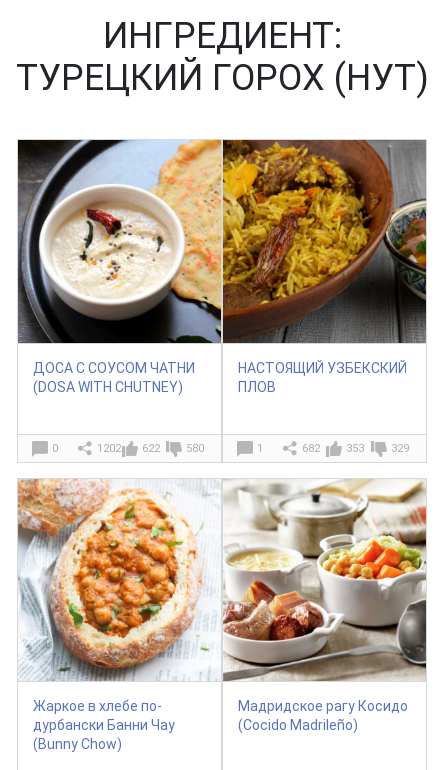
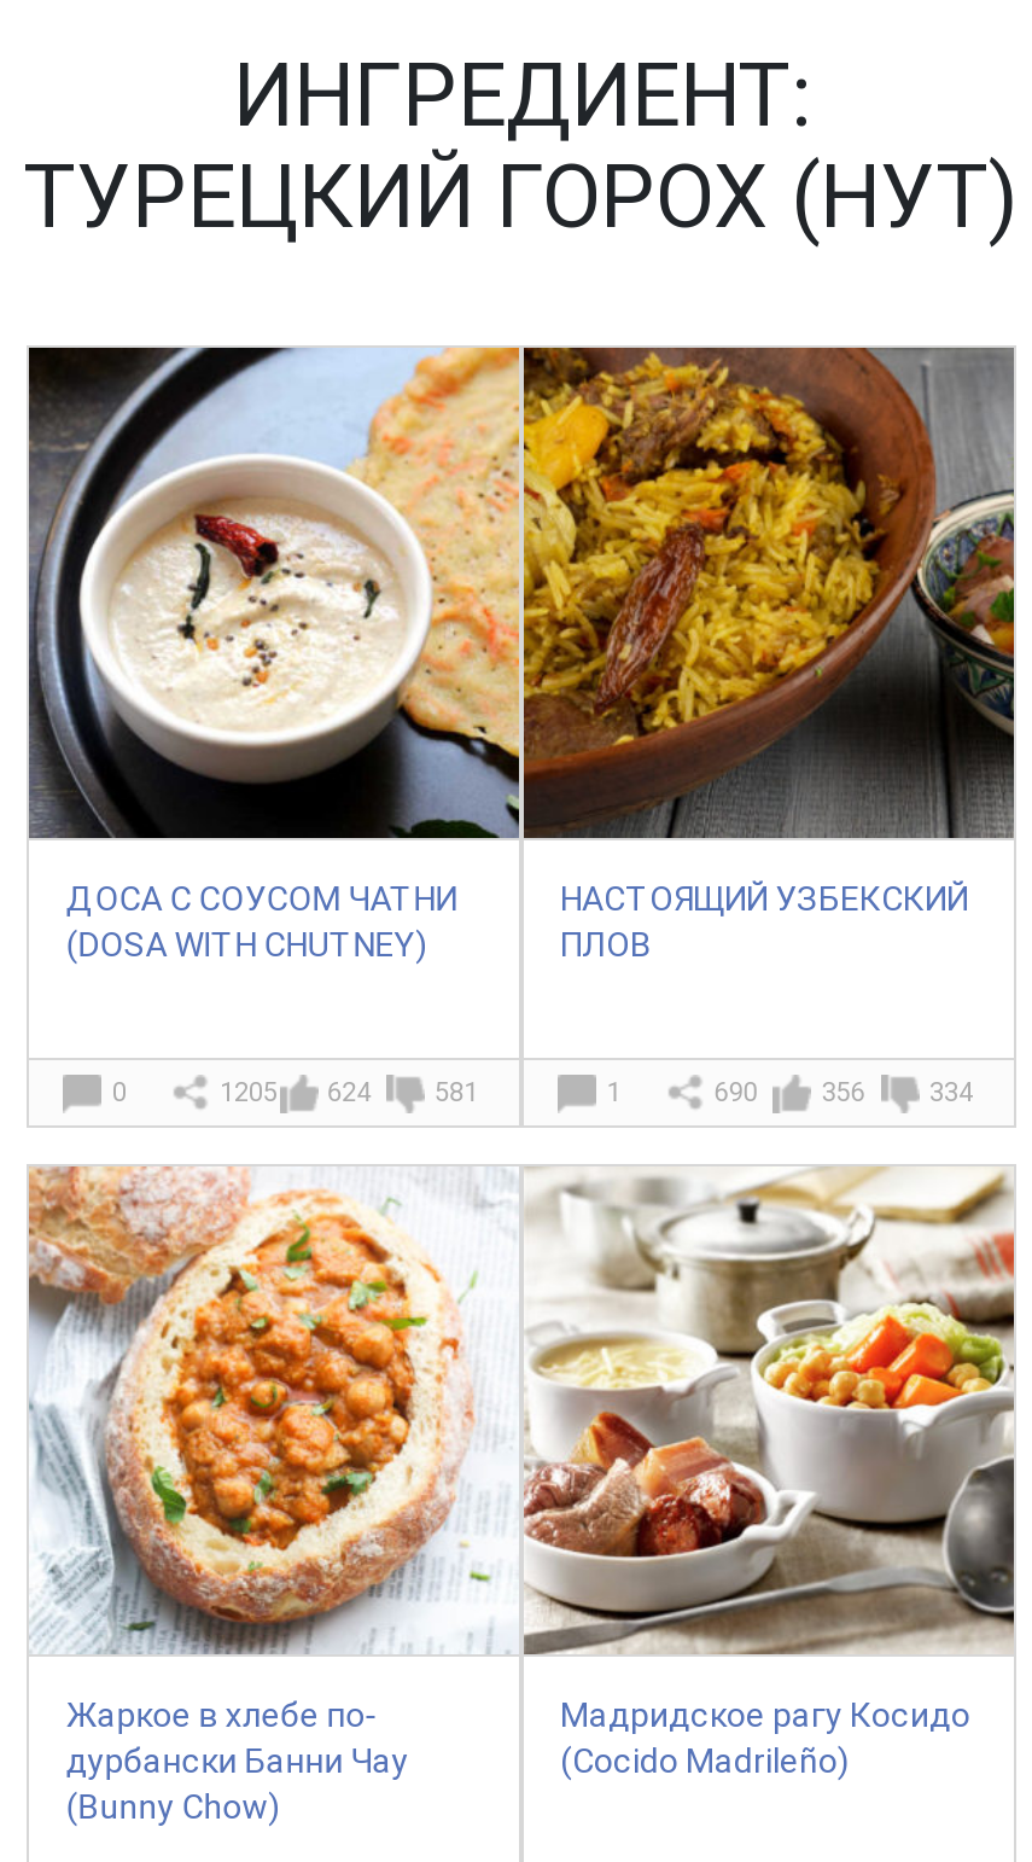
- 1202
+ 1205

- 622
+ 624

- 580
+ 581

- 682
+ 690

- 353
+ 356

- 329
+ 334
